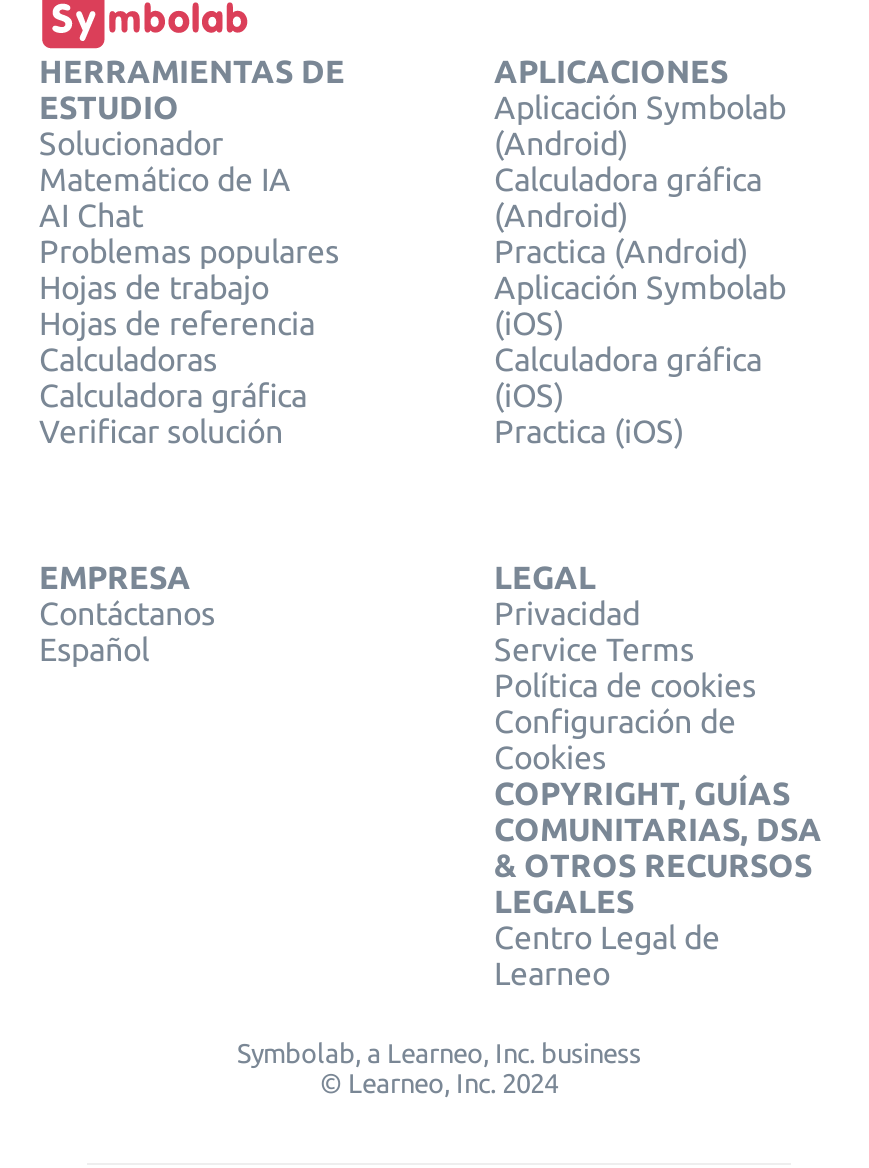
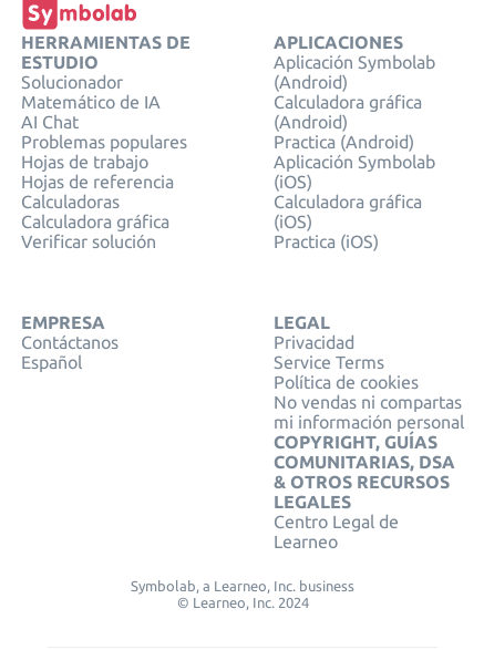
- Configuración de
- Cookies
+ No vendas ni compartas
+ mi información personal
